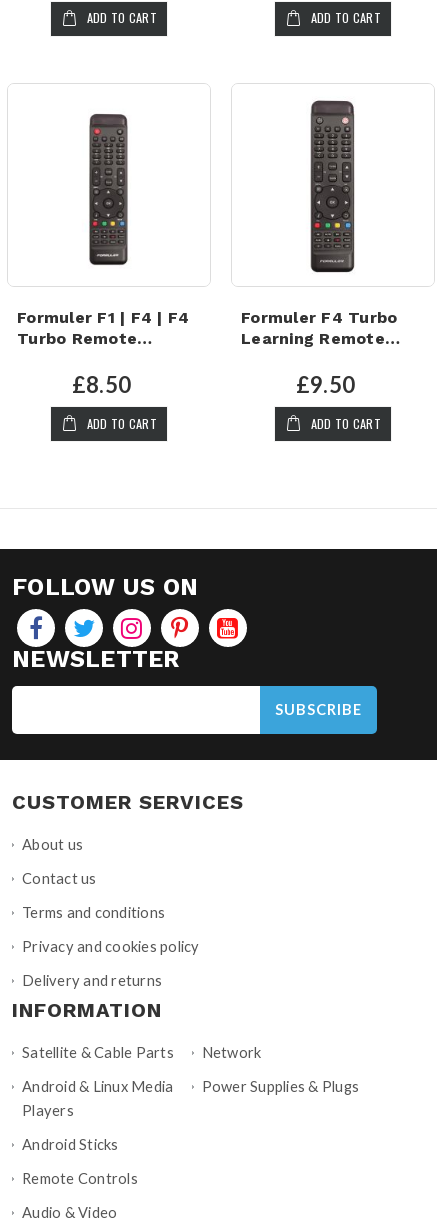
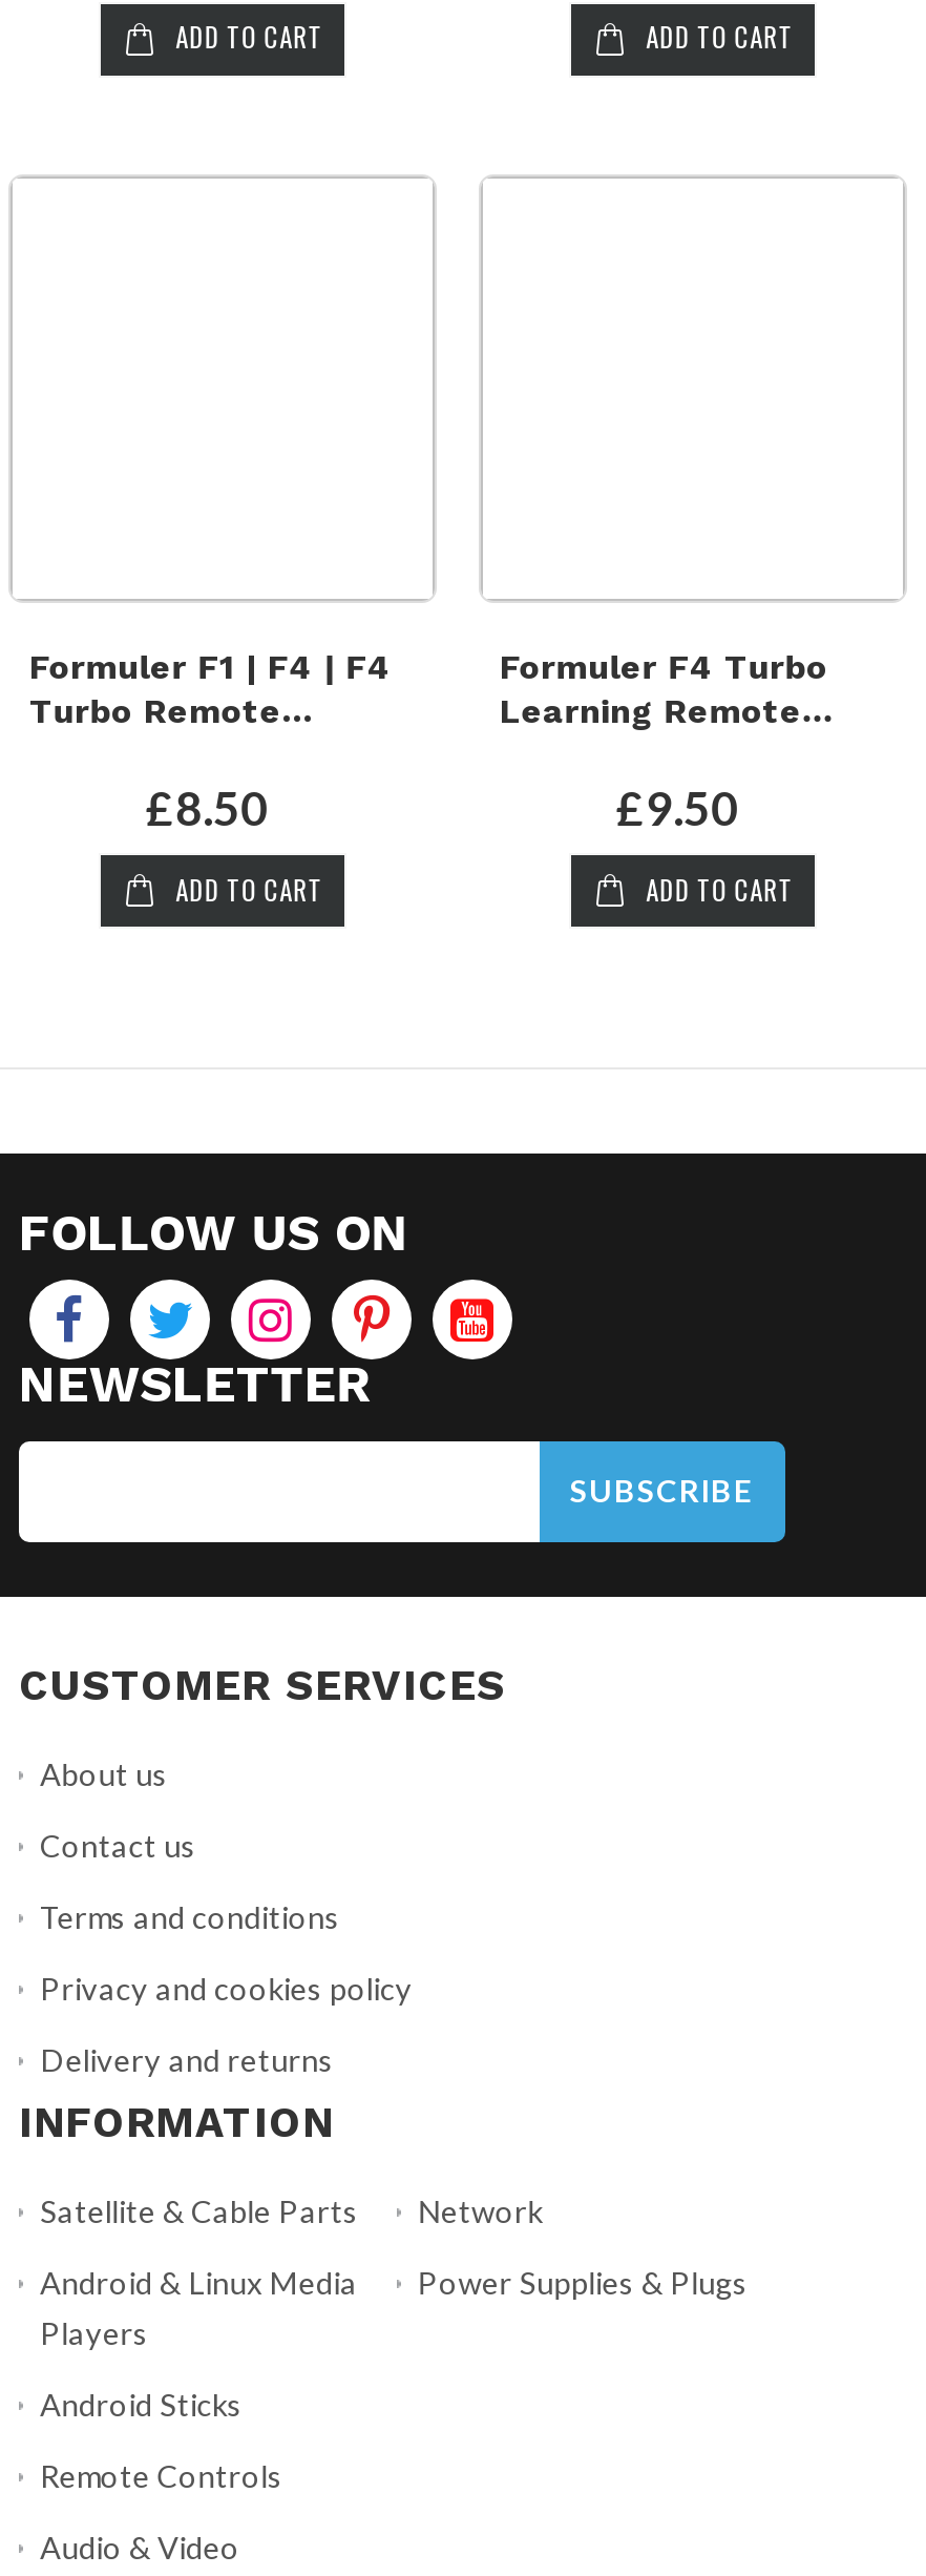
- [image]

- [image]
